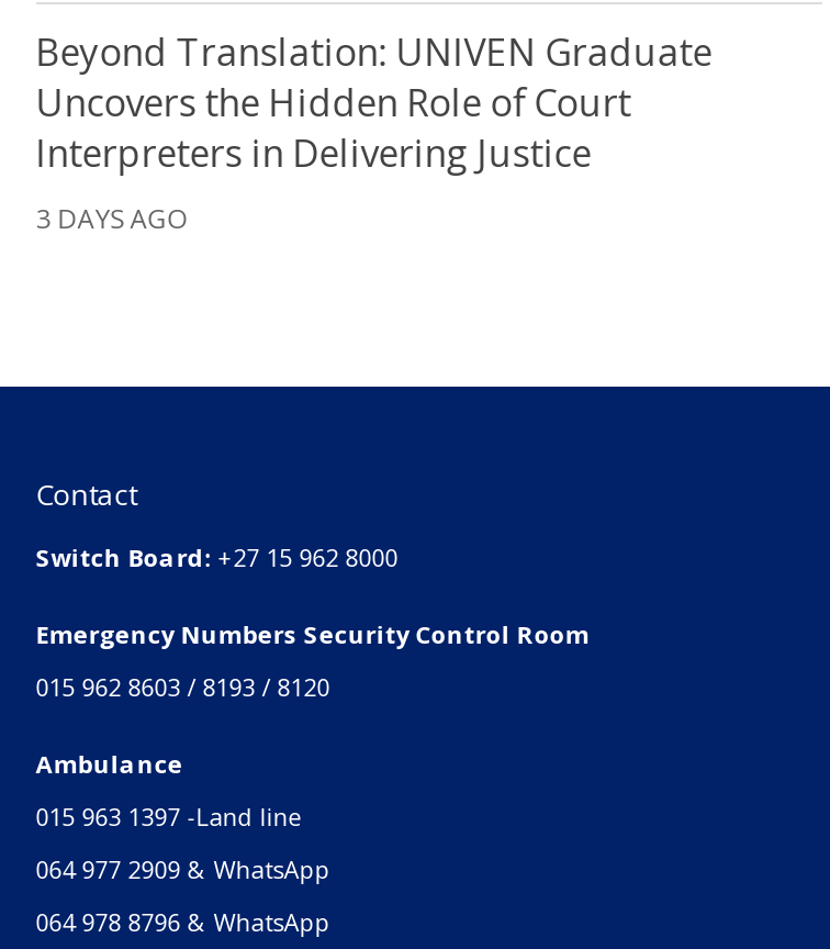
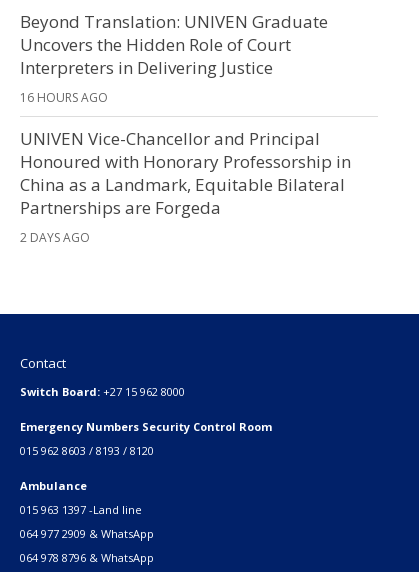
- 3 DAYS AGO
+ 16 HOURS AGO
+ UNIVEN Vice-Chancellor and Principal
+ Honoured with Honorary Professorship in
+ China as a Landmark, Equitable Bilateral
+ Partnerships are Forgeda
+ 2 DAYS AGO
